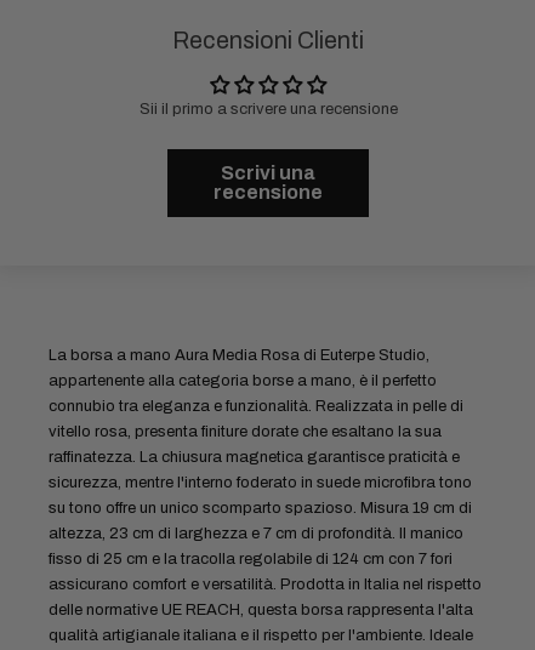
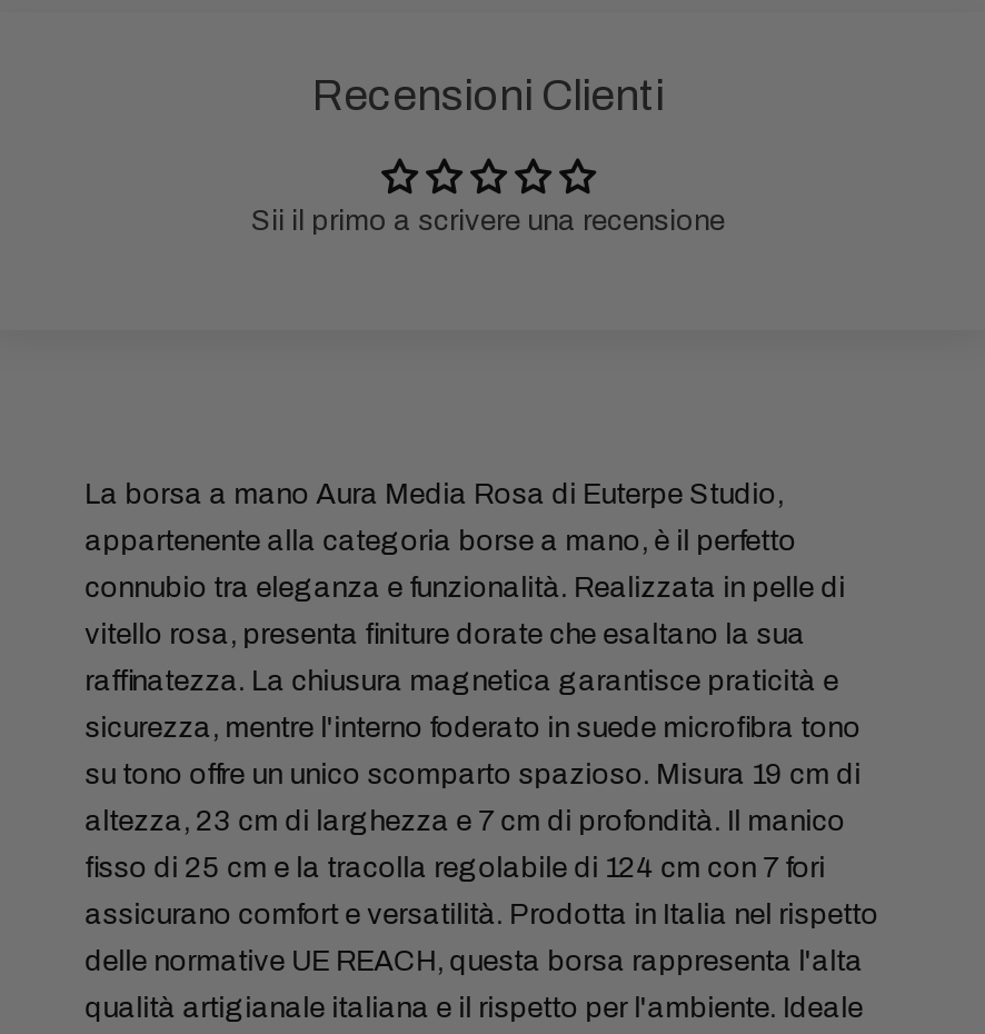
- Scrivi una
- recensione
